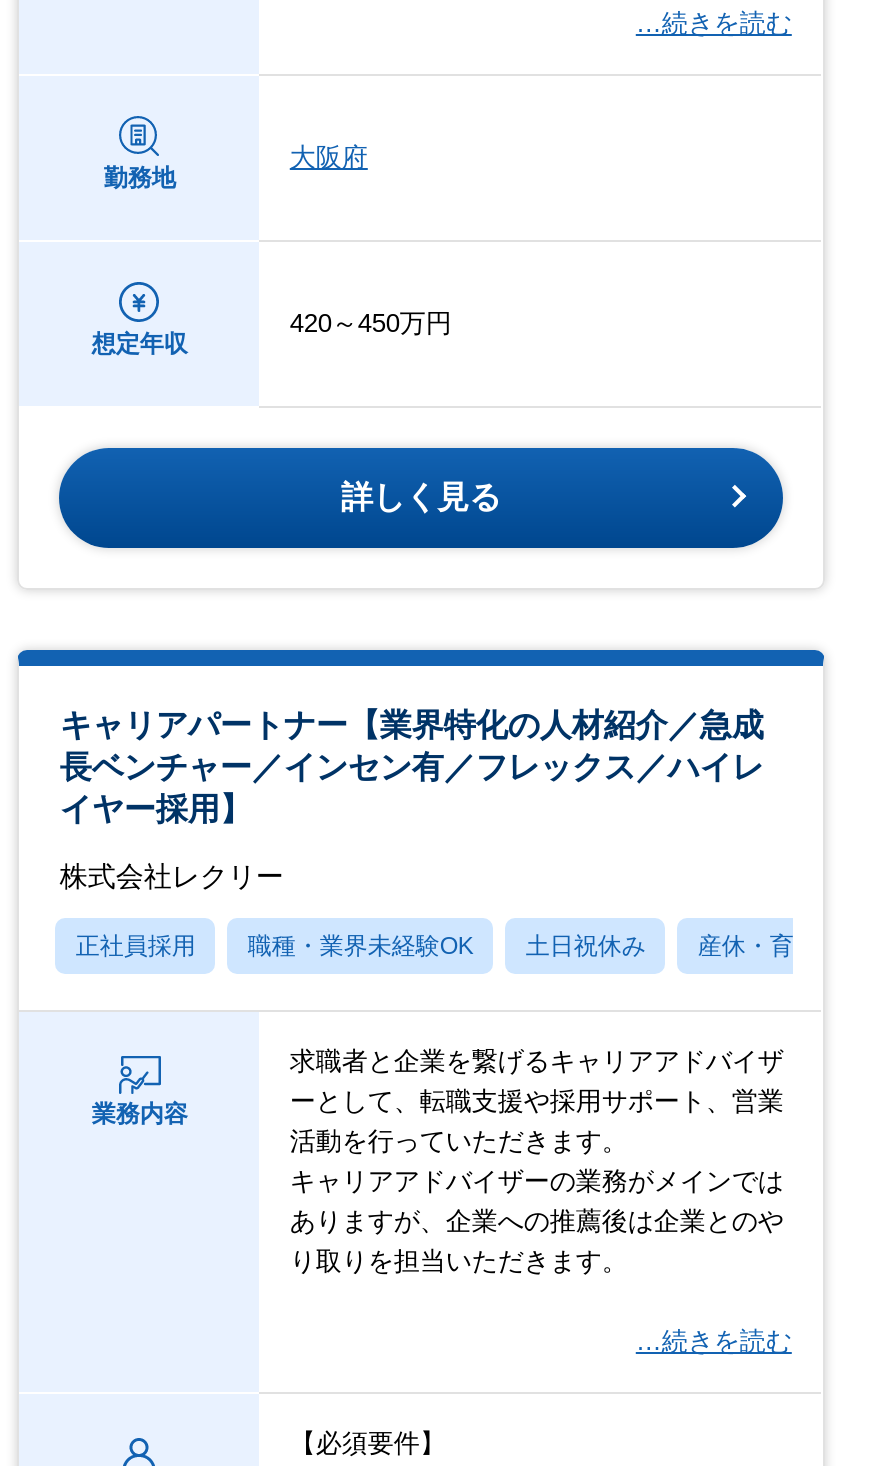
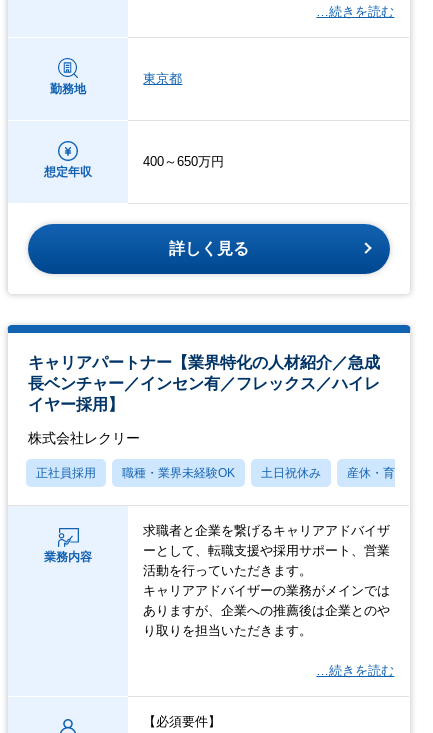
- 大阪府
+ 東京都

- 420～450万円
+ 400～650万円
